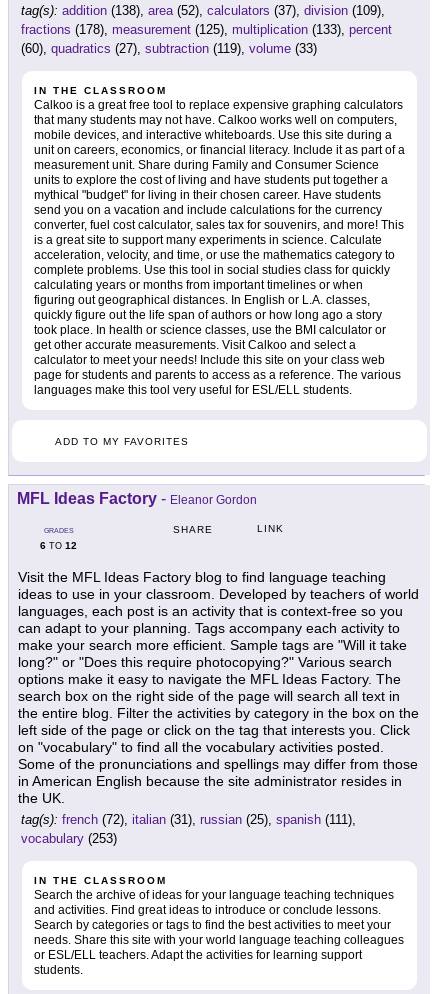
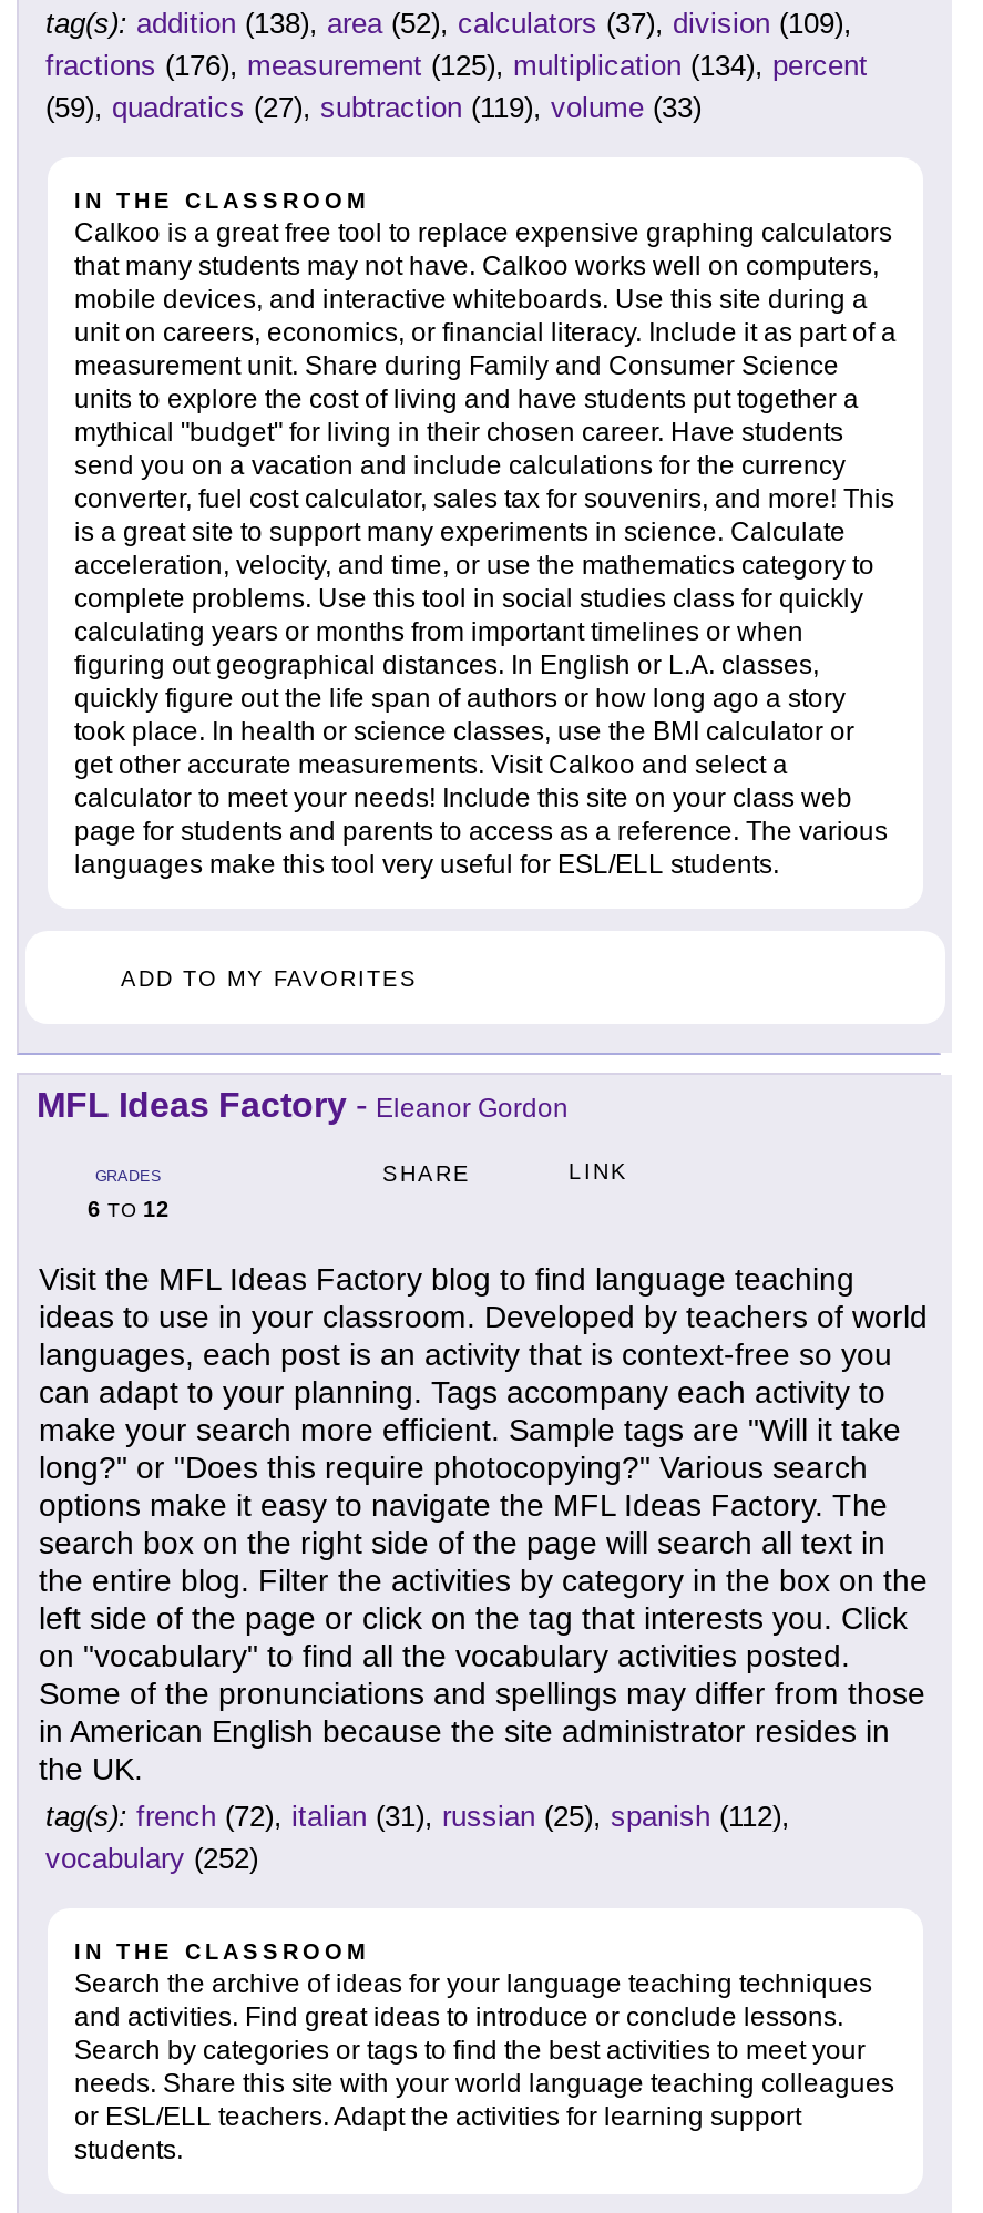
- fractions (178), measurement (125), multiplication (133), percent
+ fractions (176), measurement (125), multiplication (134), percent

- (60), quadratics (27), subtraction (119), volume (33)
+ (59), quadratics (27), subtraction (119), volume (33)

- tag(s): french (72), italian (31), russian (25), spanish (111),
+ tag(s): french (72), italian (31), russian (25), spanish (112),

- vocabulary (253)
+ vocabulary (252)
